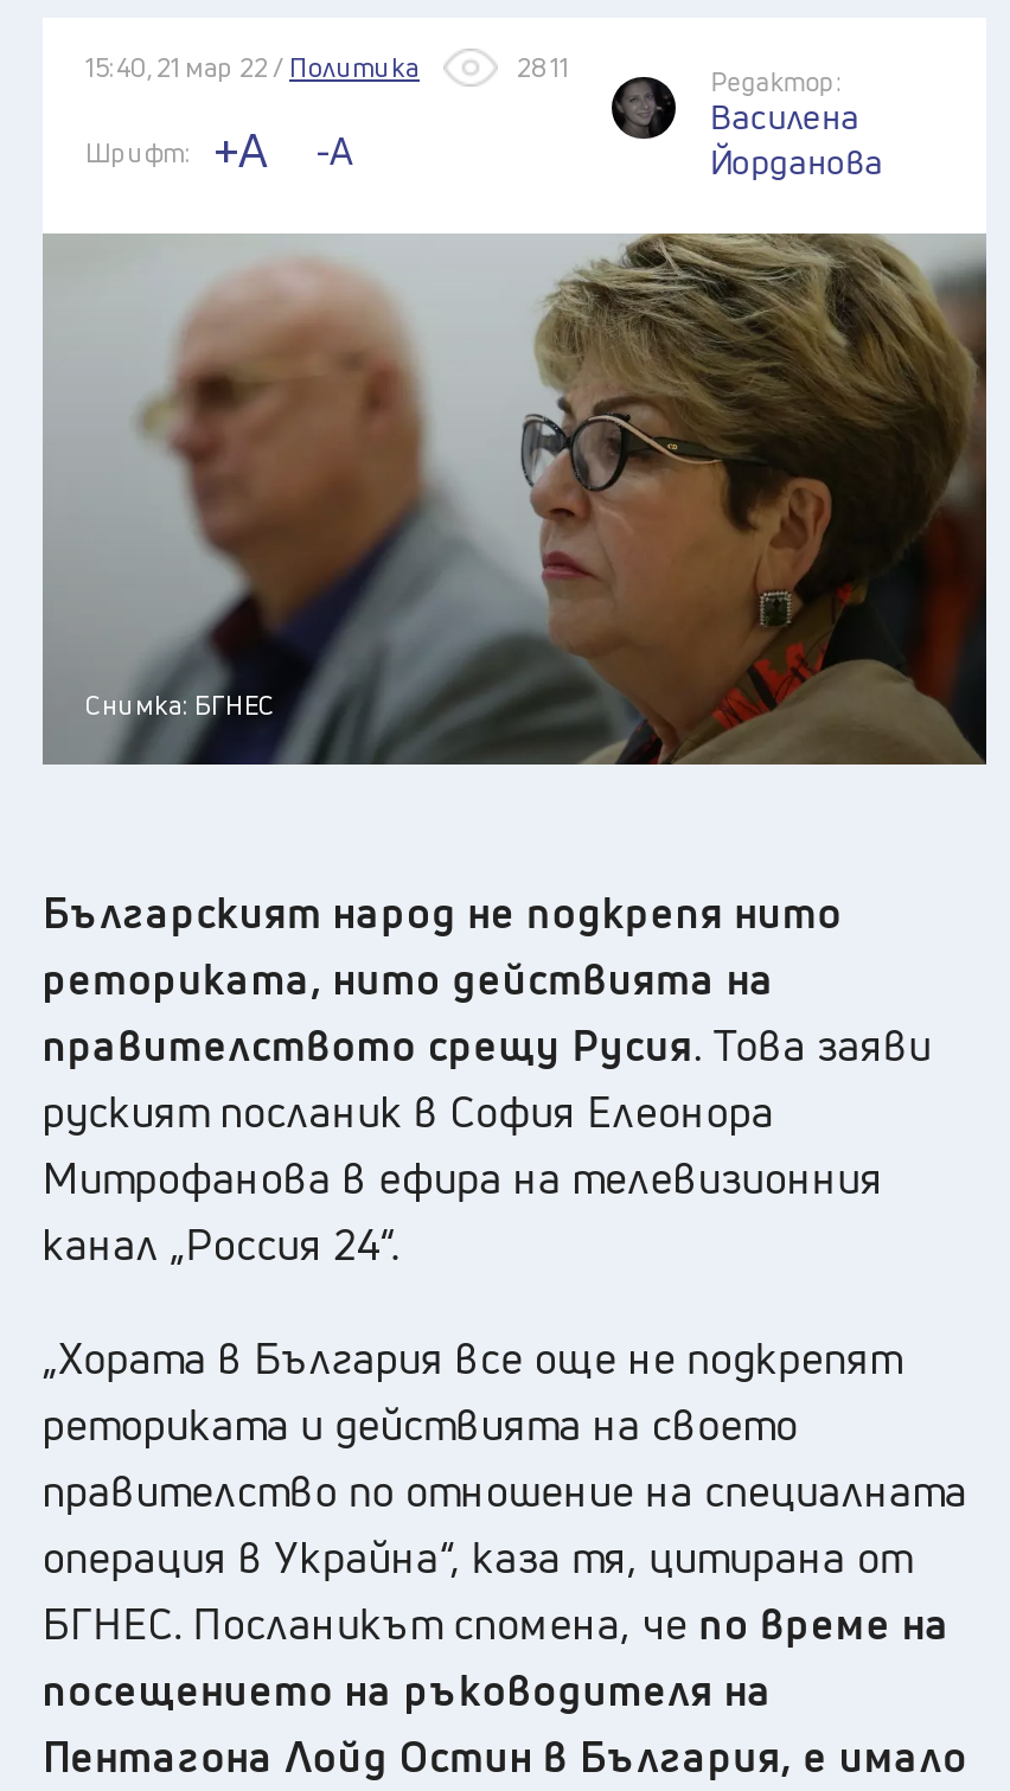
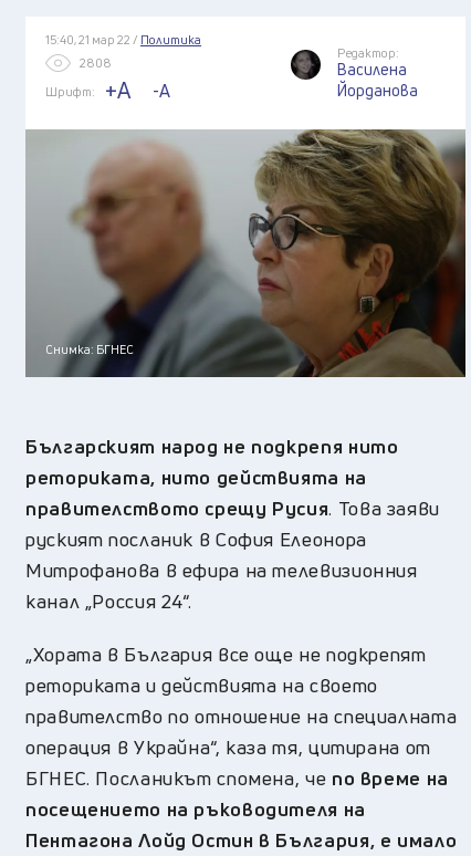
- 2811
+ 2808
